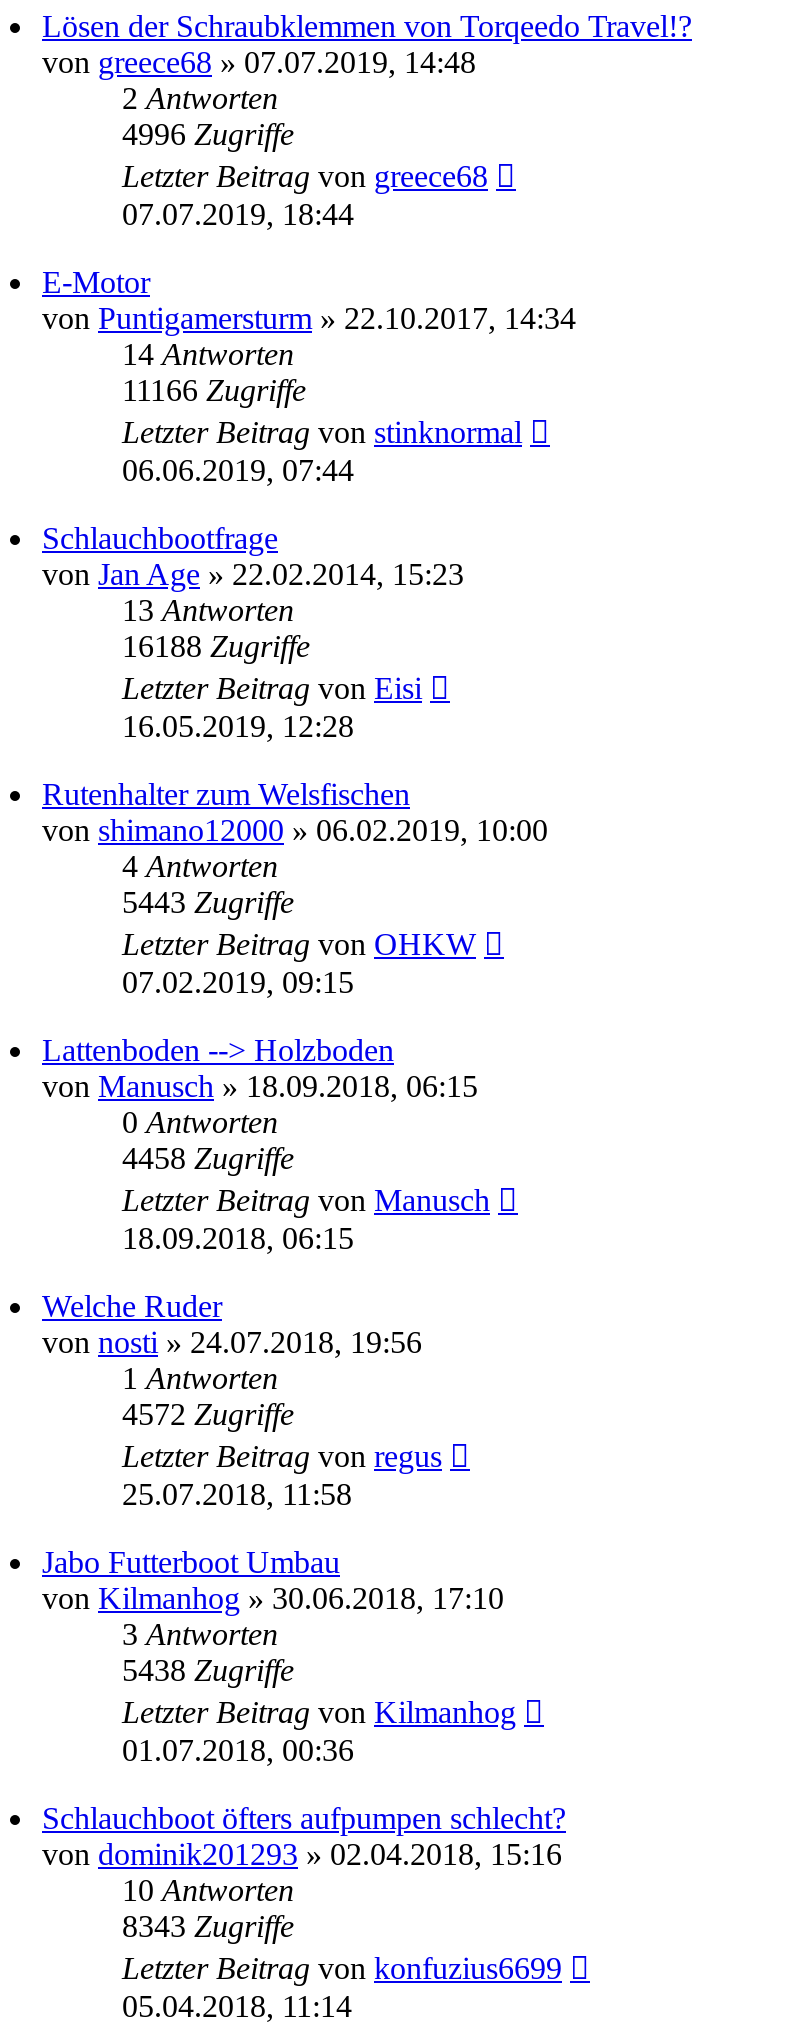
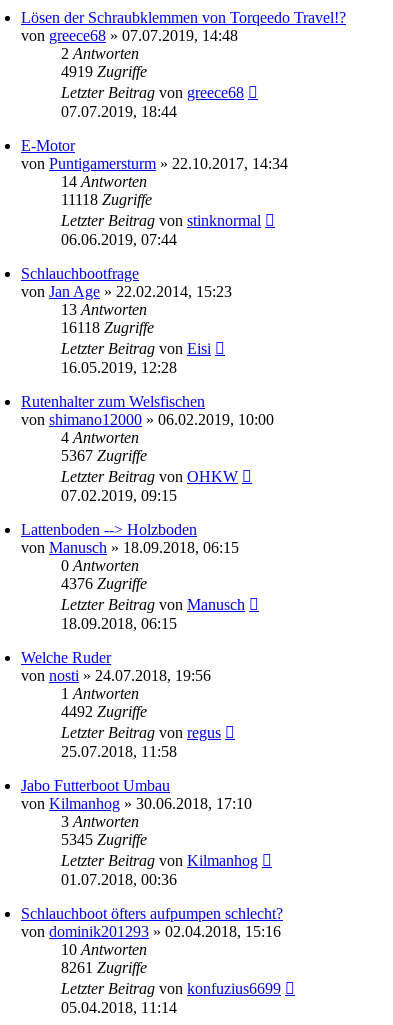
- 4996 Zugriffe
+ 4919 Zugriffe

- 11166 Zugriffe
+ 11118 Zugriffe

- 16188 Zugriffe
+ 16118 Zugriffe

- 5443 Zugriffe
+ 5367 Zugriffe

- 4458 Zugriffe
+ 4376 Zugriffe

- 4572 Zugriffe
+ 4492 Zugriffe

- 5438 Zugriffe
+ 5345 Zugriffe

- 8343 Zugriffe
+ 8261 Zugriffe
